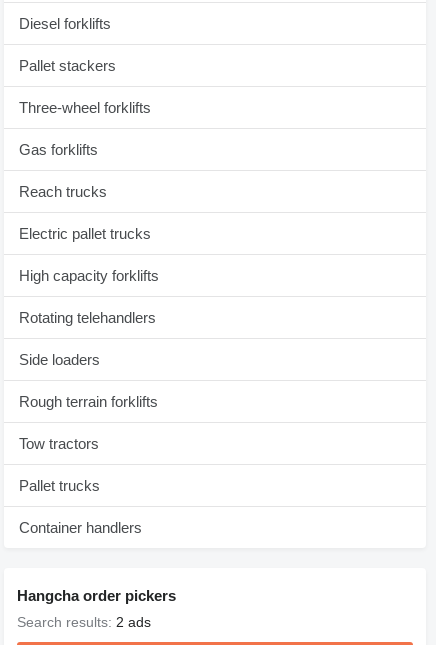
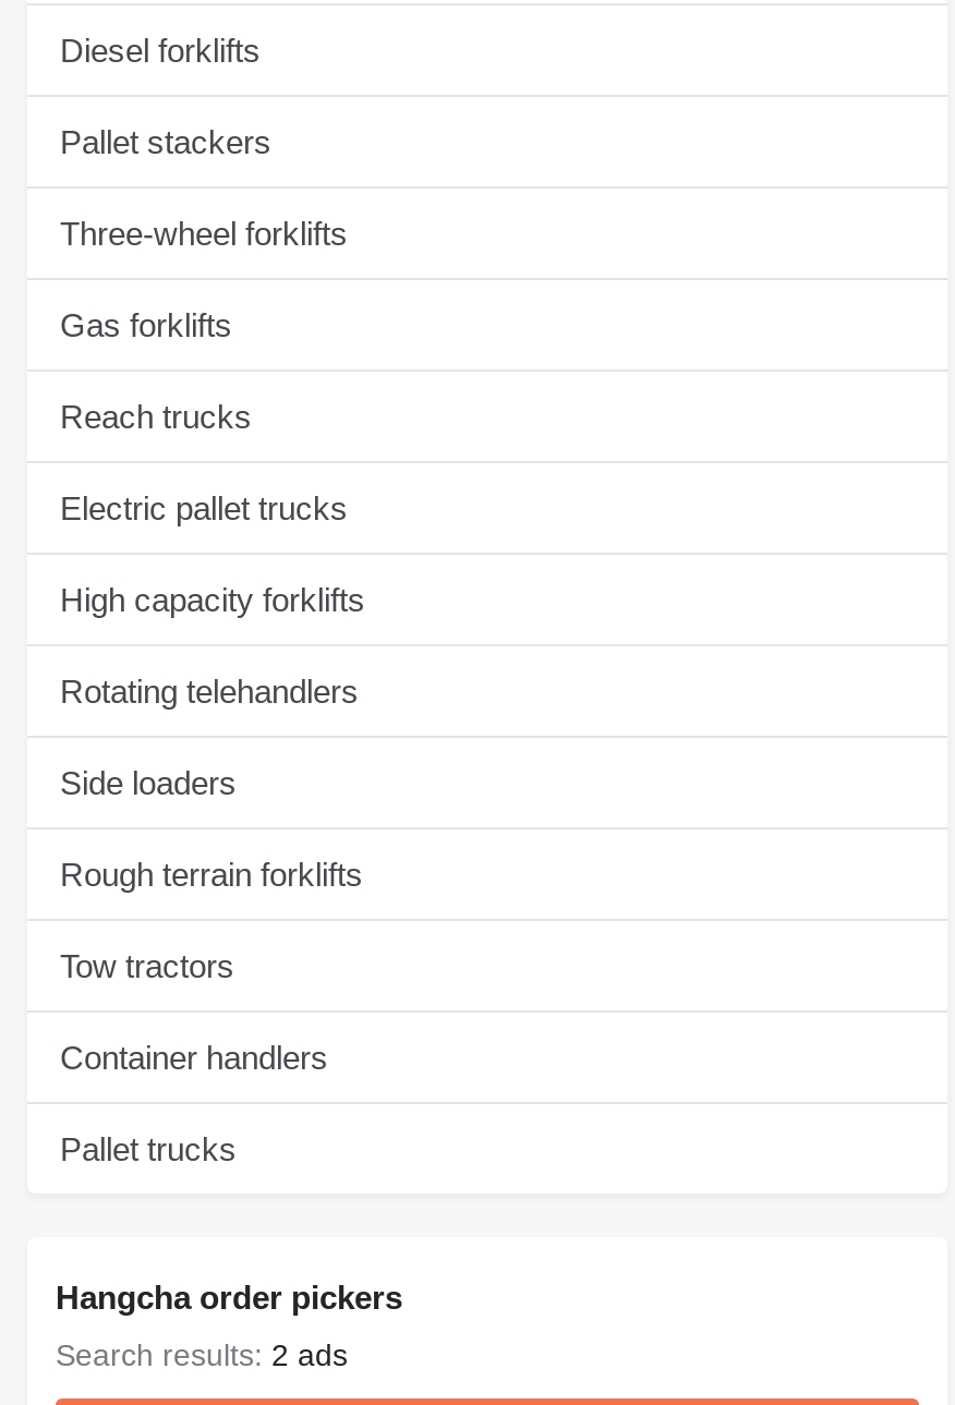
moved down: Pallet trucks

moved up: Container handlers
